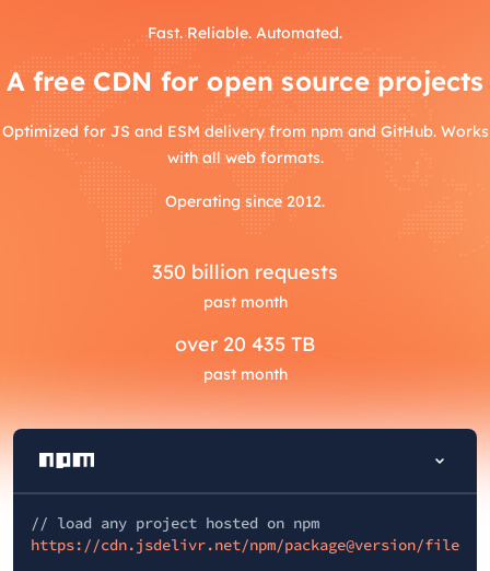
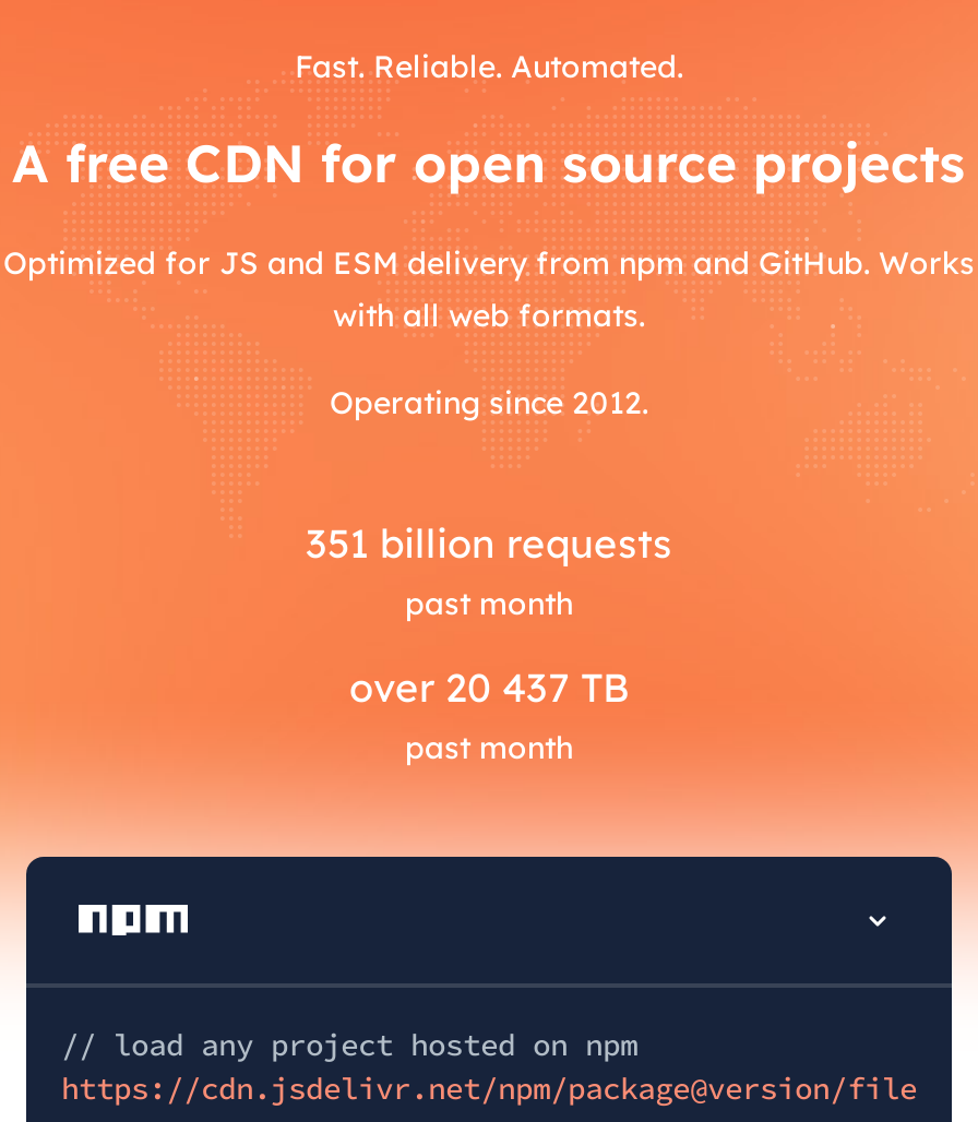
- 350 billion requests
+ 351 billion requests

- over 20 435 TB
+ over 20 437 TB
